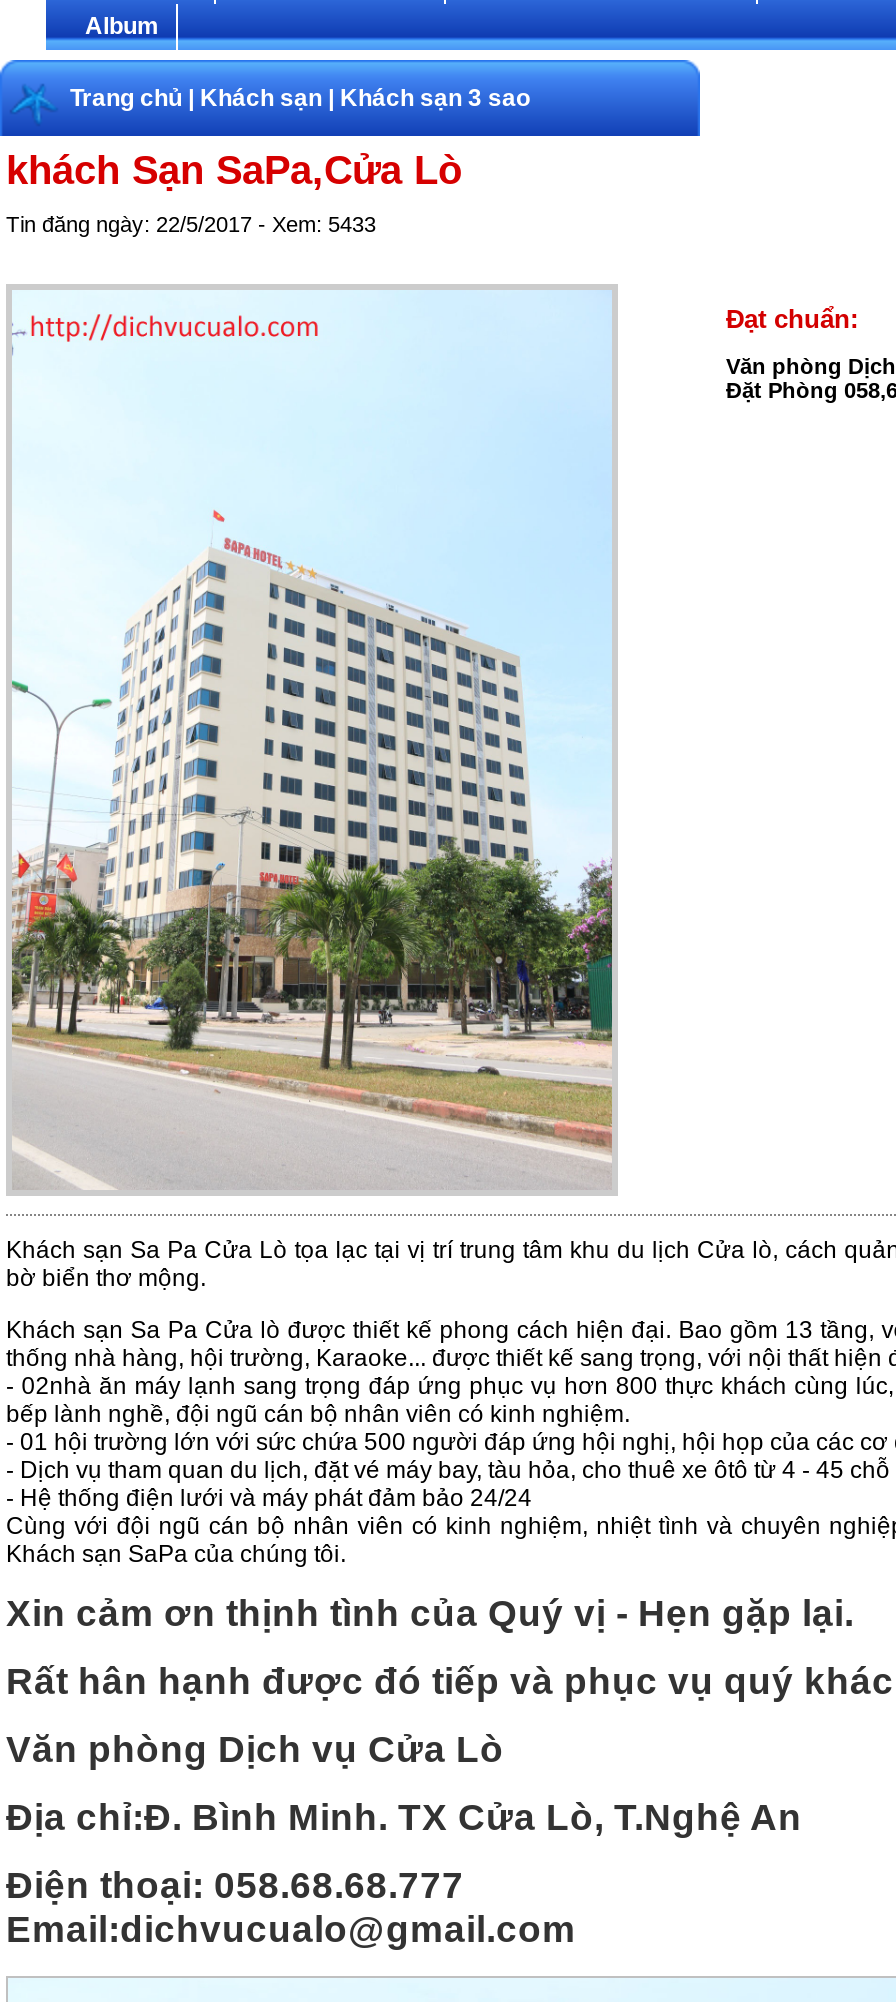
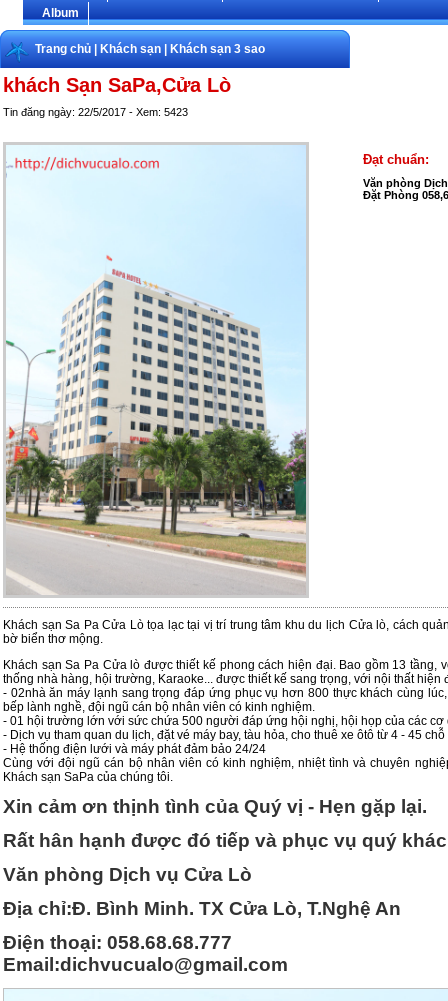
- Tin đăng ngày: 22/5/2017 - Xem: 5433
+ Tin đăng ngày: 22/5/2017 - Xem: 5423
